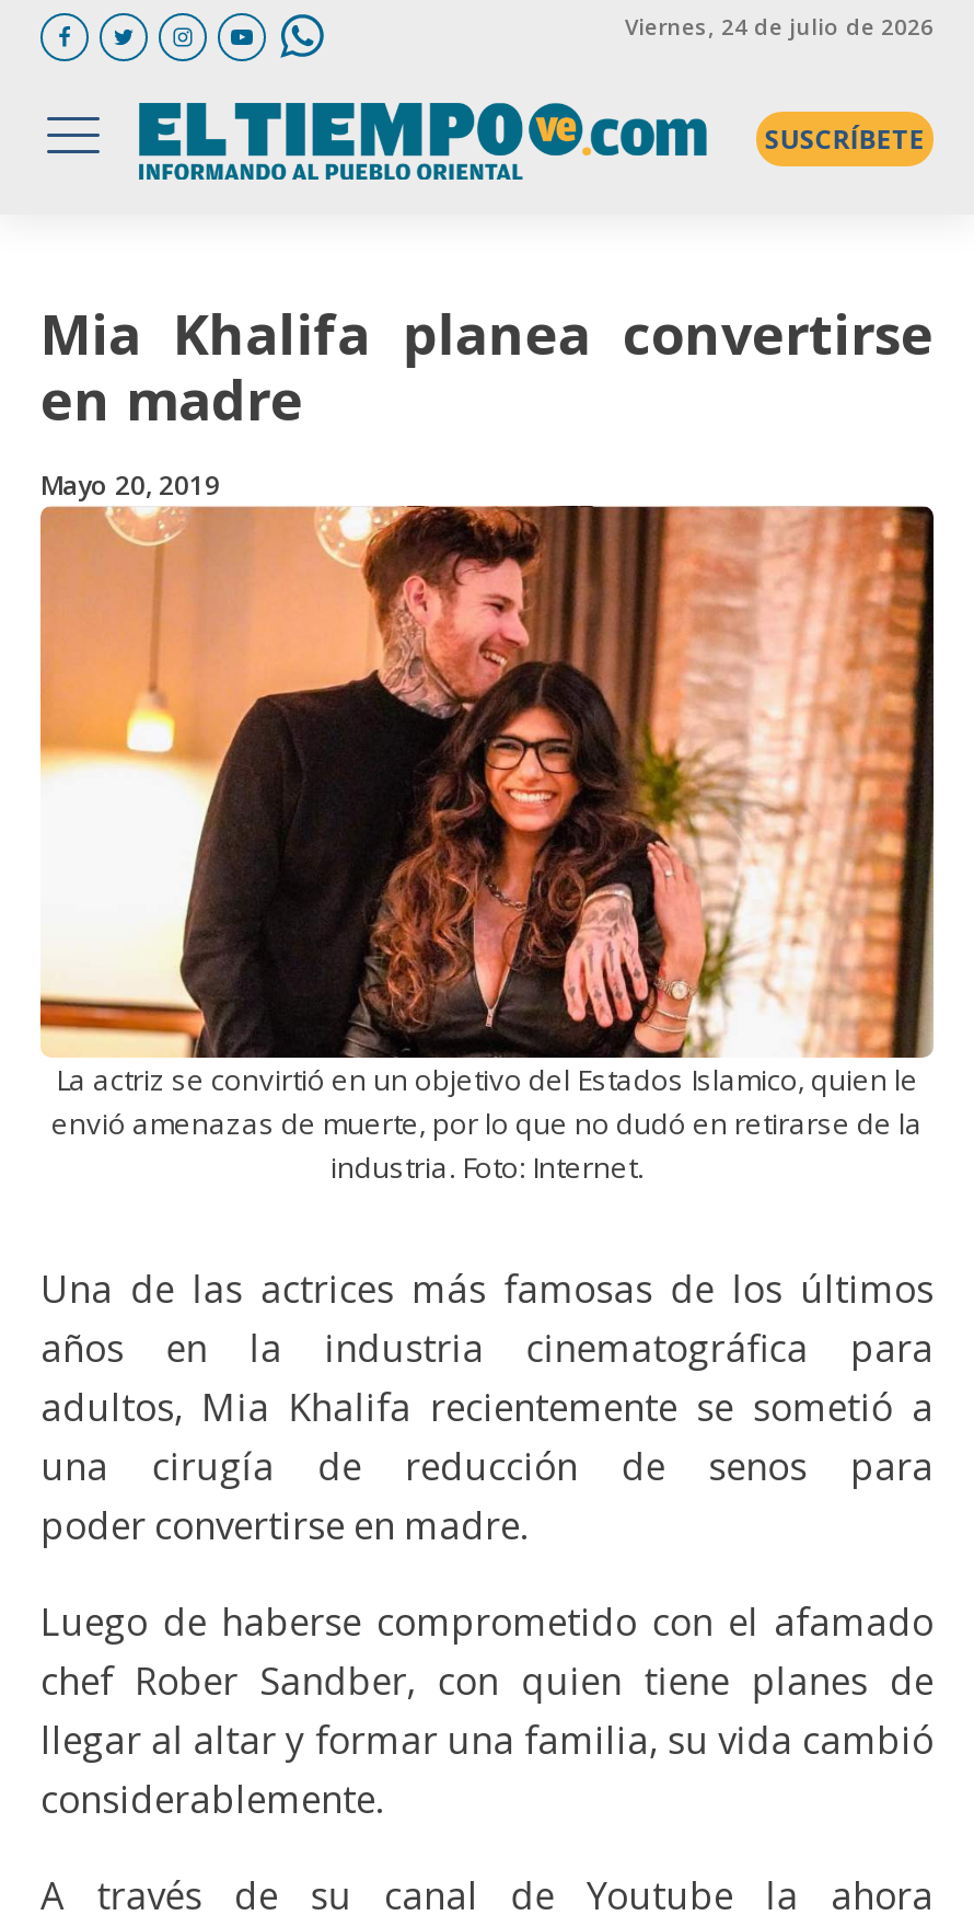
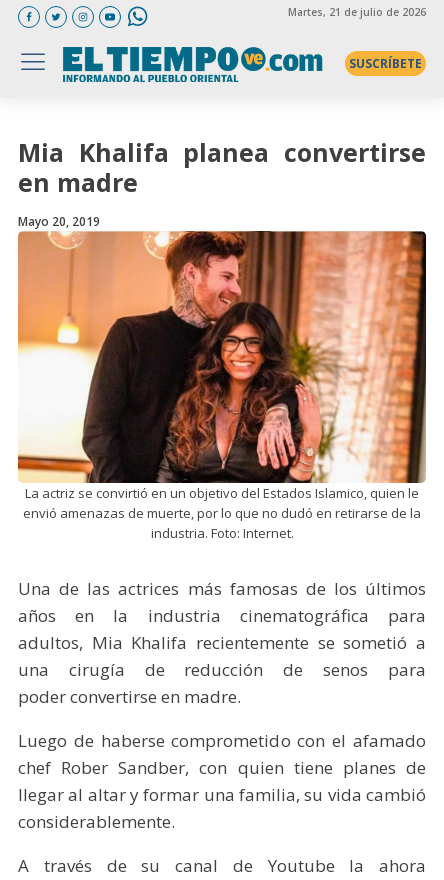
- Viernes, 24 de julio de 2026
+ Martes, 21 de julio de 2026
